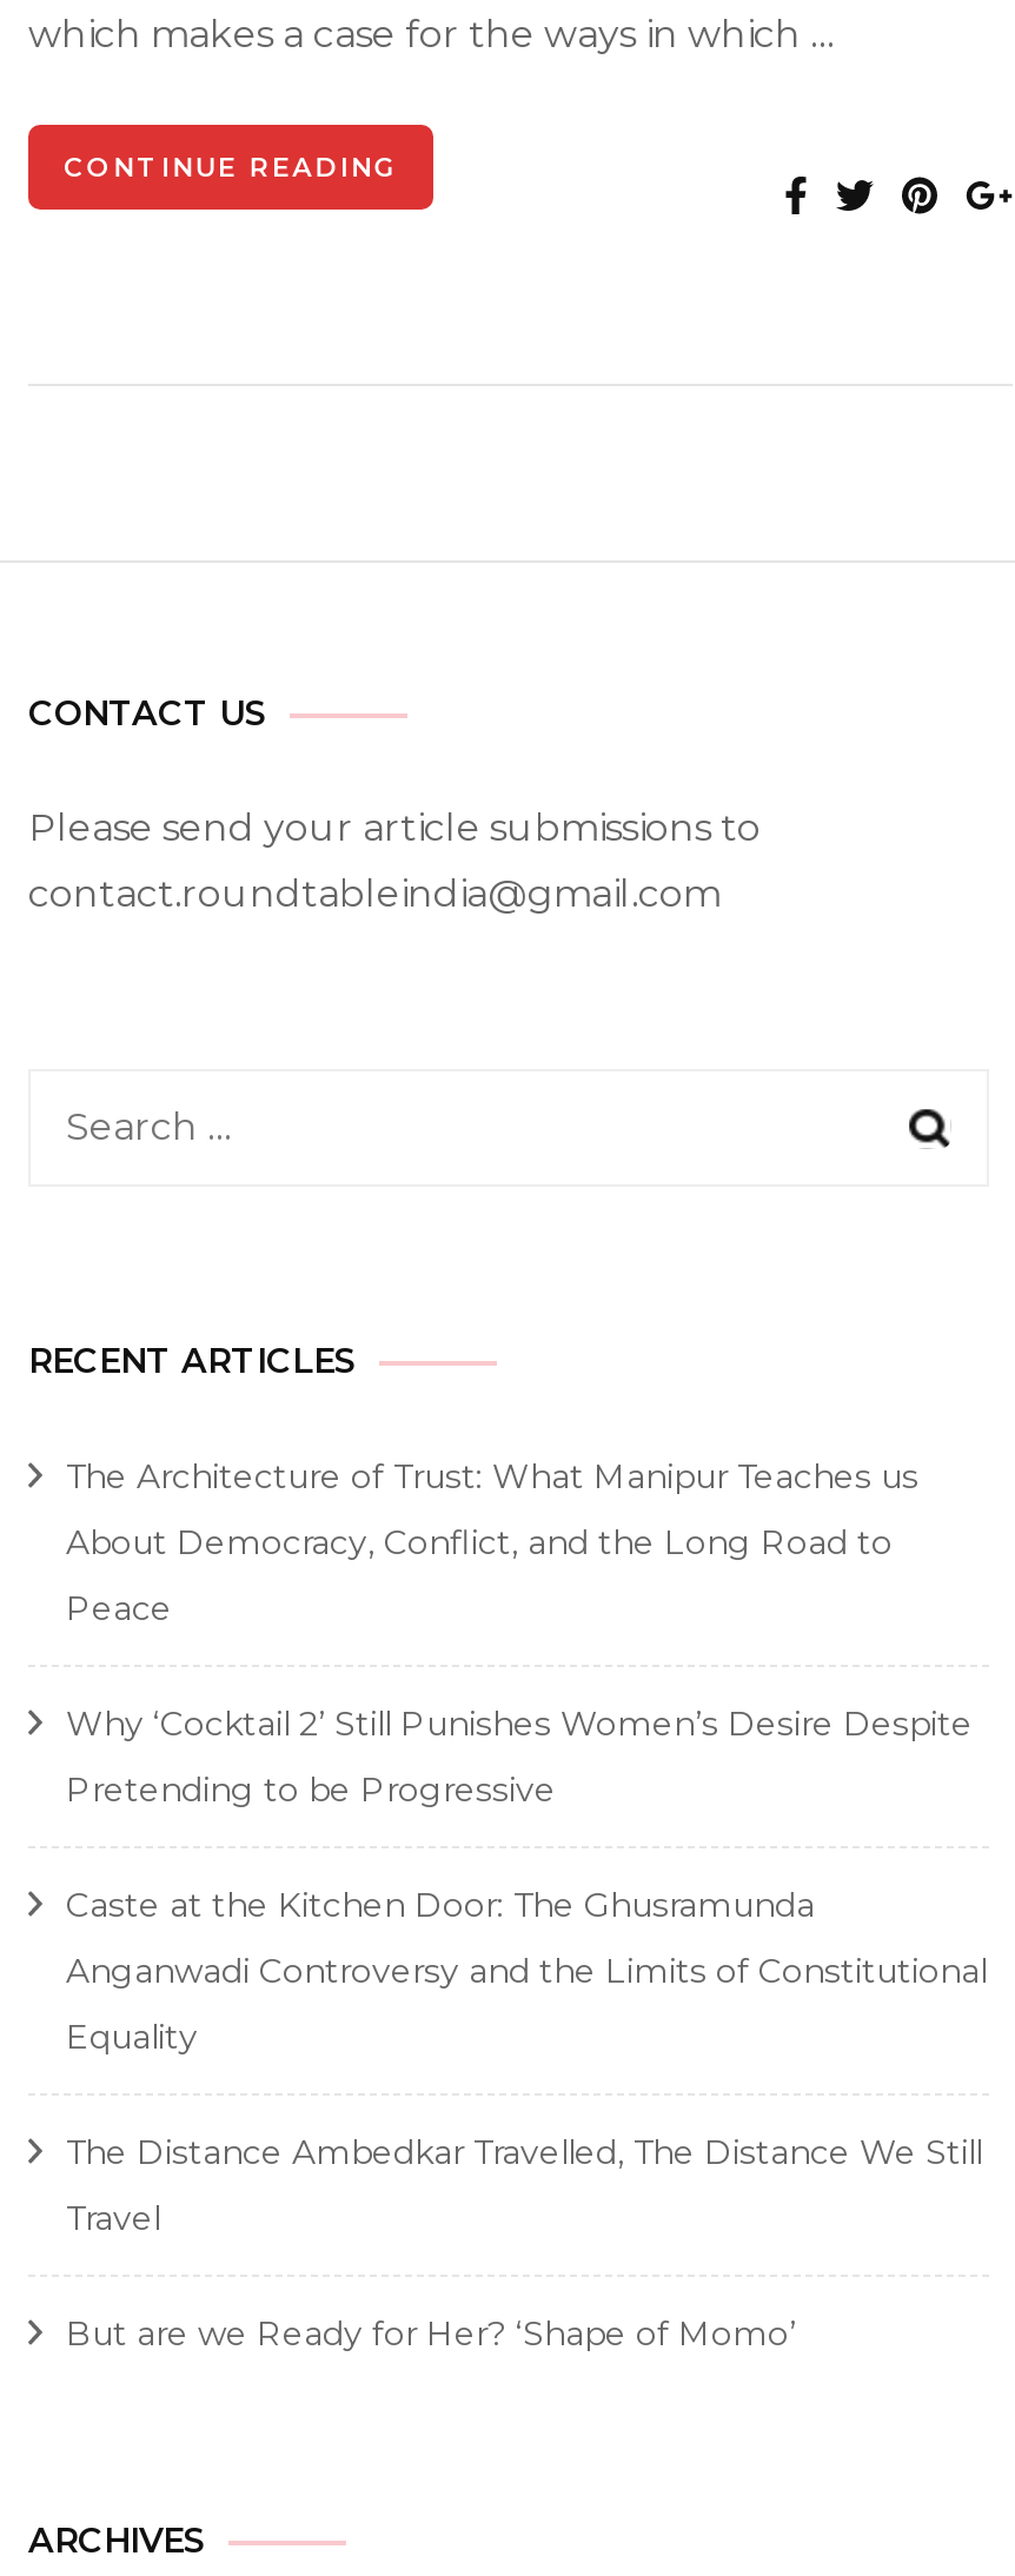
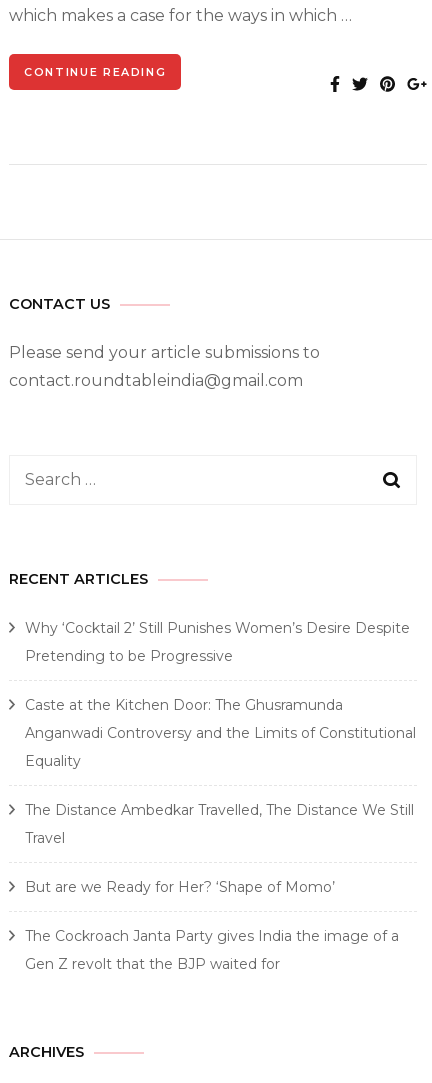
- The Architecture of Trust: What Manipur Teaches us
- About Democracy, Conflict, and the Long Road to
- Peace

moved up: Why ‘Cocktail 2’ Still Punishes Women’s Desire Despite | Pretending to be Progressive | Caste at the Kitchen Door: The Ghusramunda | Anganwadi Controversy and the Limits of Constitutional | Equality | The Distance Ambedkar Travelled, The Distance We Still | Travel | But are we Ready for Her? ‘Shape of Momo’

+ The Cockroach Janta Party gives India the image of a
+ Gen Z revolt that the BJP waited for
